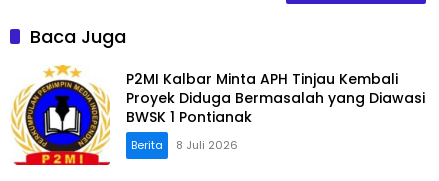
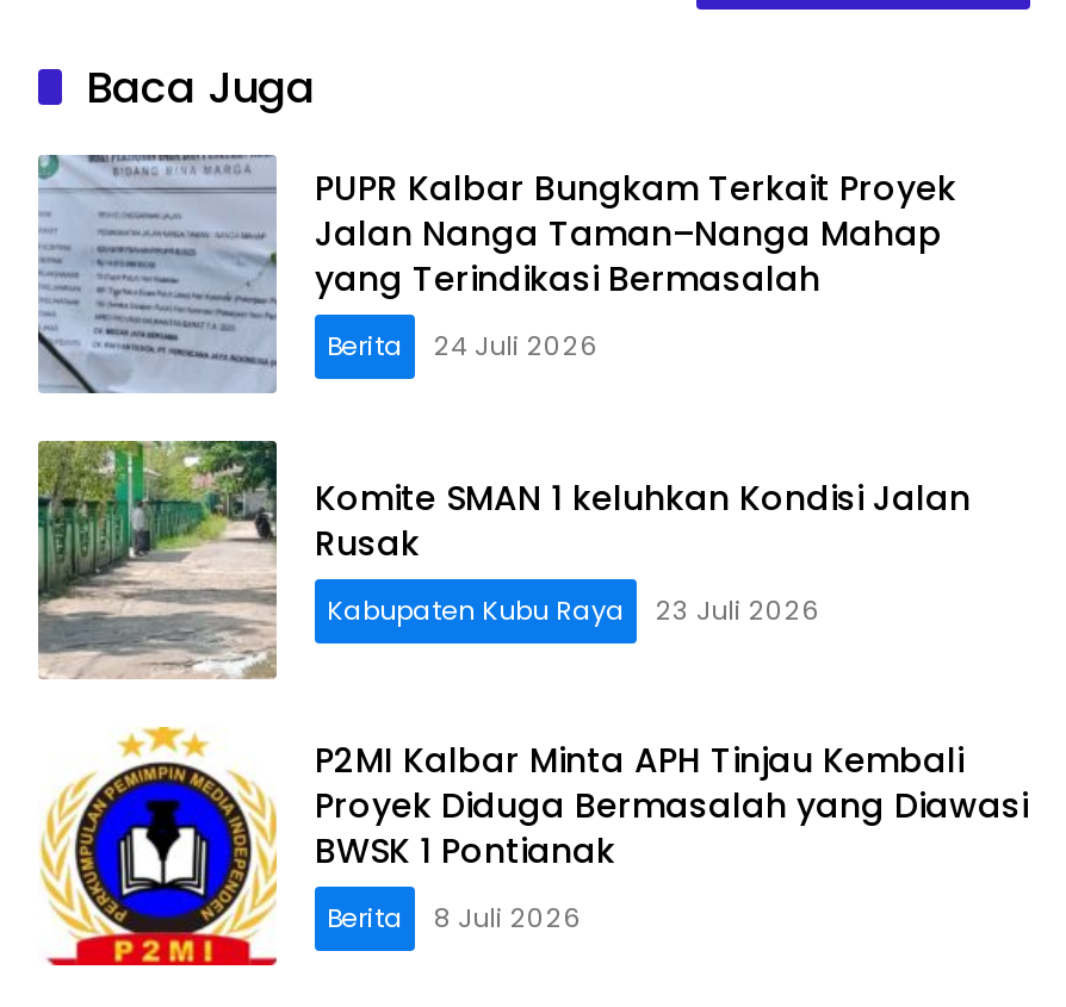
+ [image]
+ PUPR Kalbar Bungkam Terkait Proyek
+ Jalan Nanga Taman–Nanga Mahap
+ yang Terindikasi Bermasalah
+ Berita
+ 24 Juli 2026
+ Komite SMAN 1 keluhkan Kondisi Jalan
+ Rusak
+ Kabupaten Kubu Raya
+ 23 Juli 2026

+ [image]
